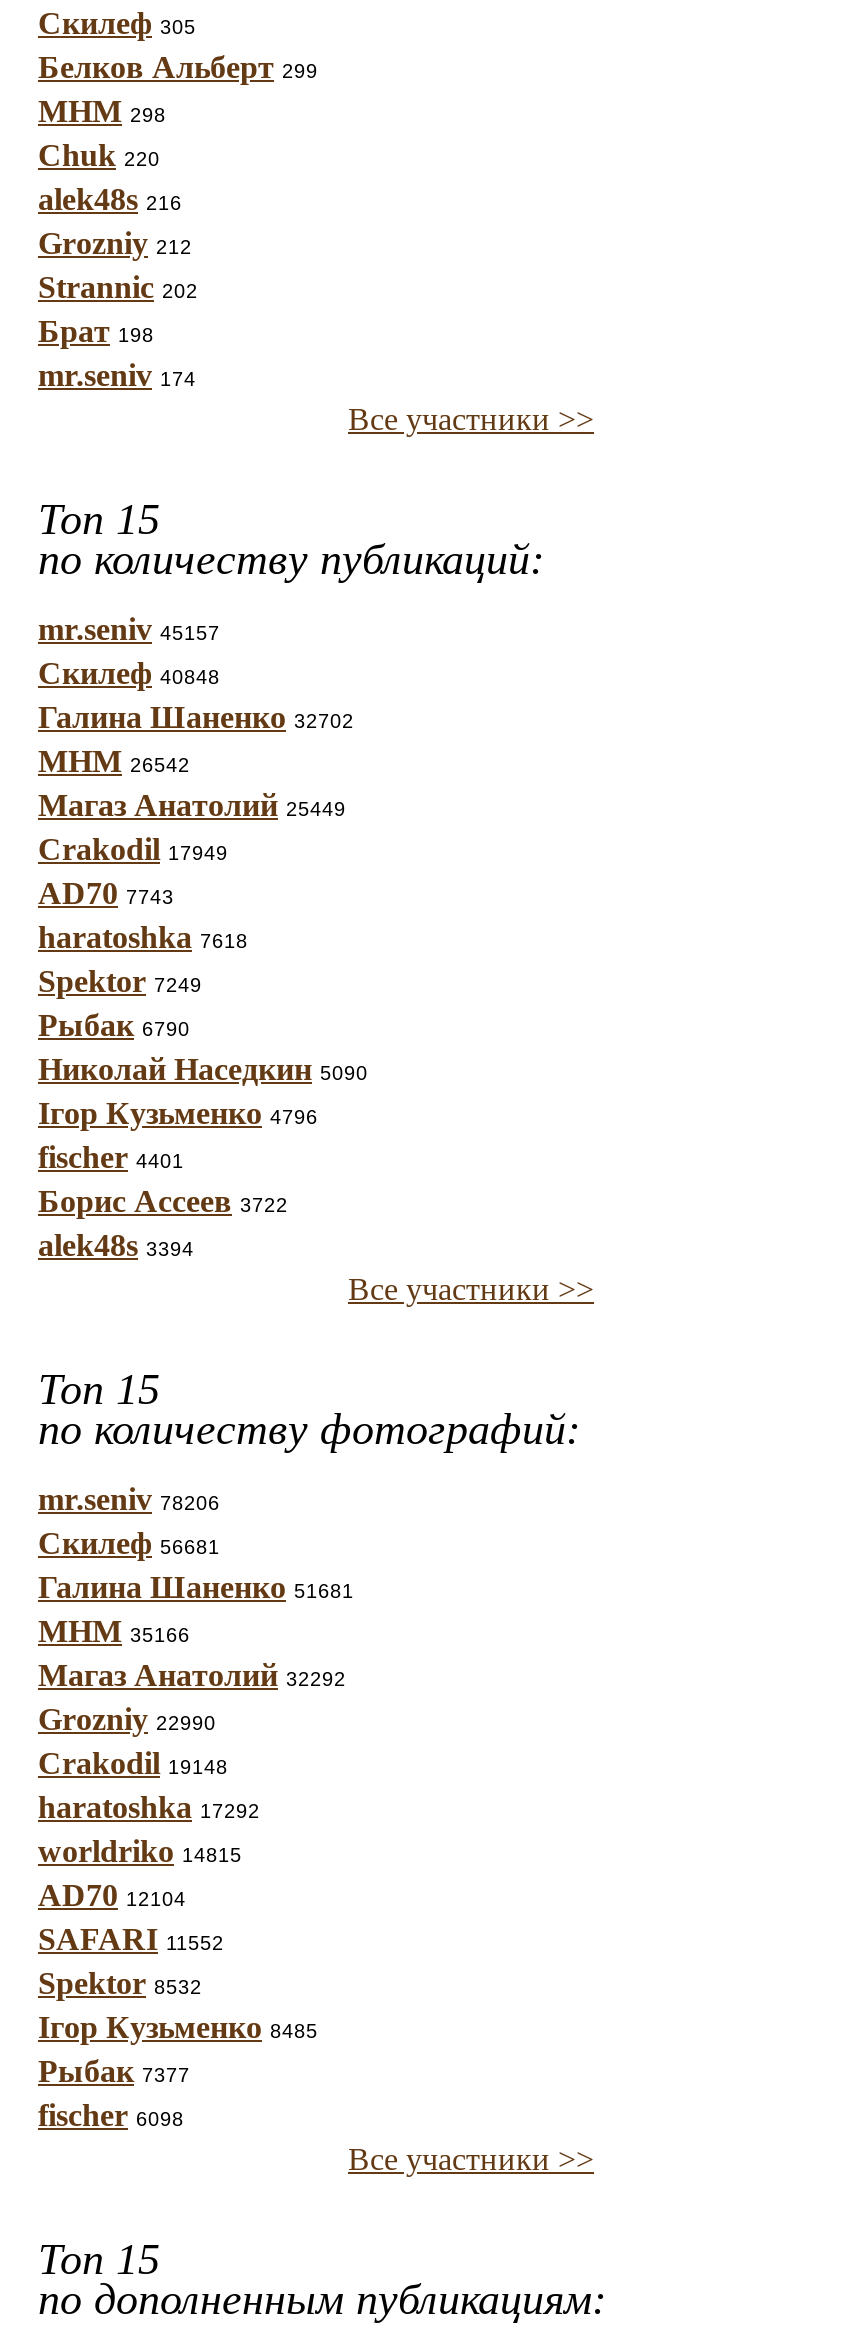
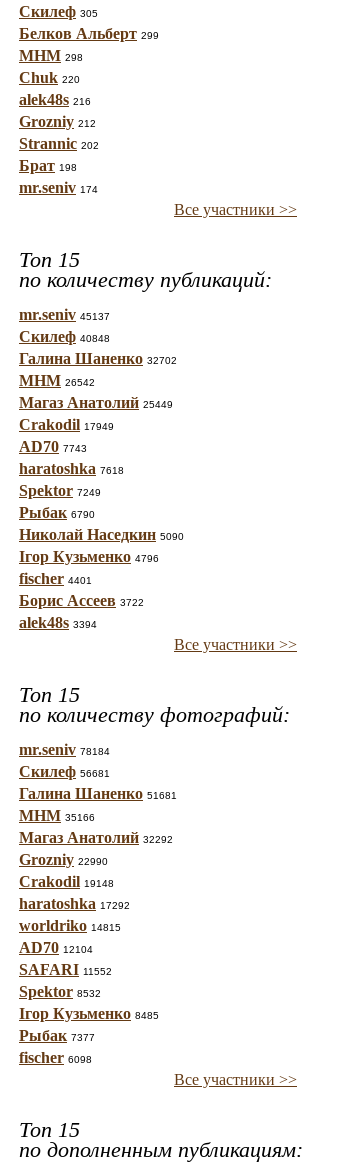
- mr.seniv 45157
+ mr.seniv 45137

- mr.seniv 78206
+ mr.seniv 78184
